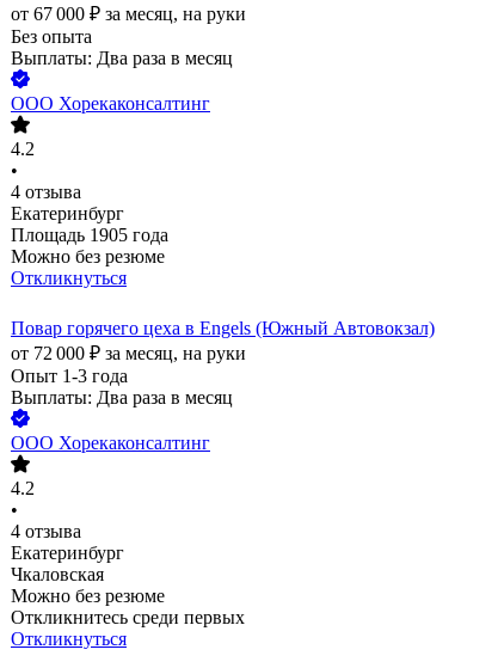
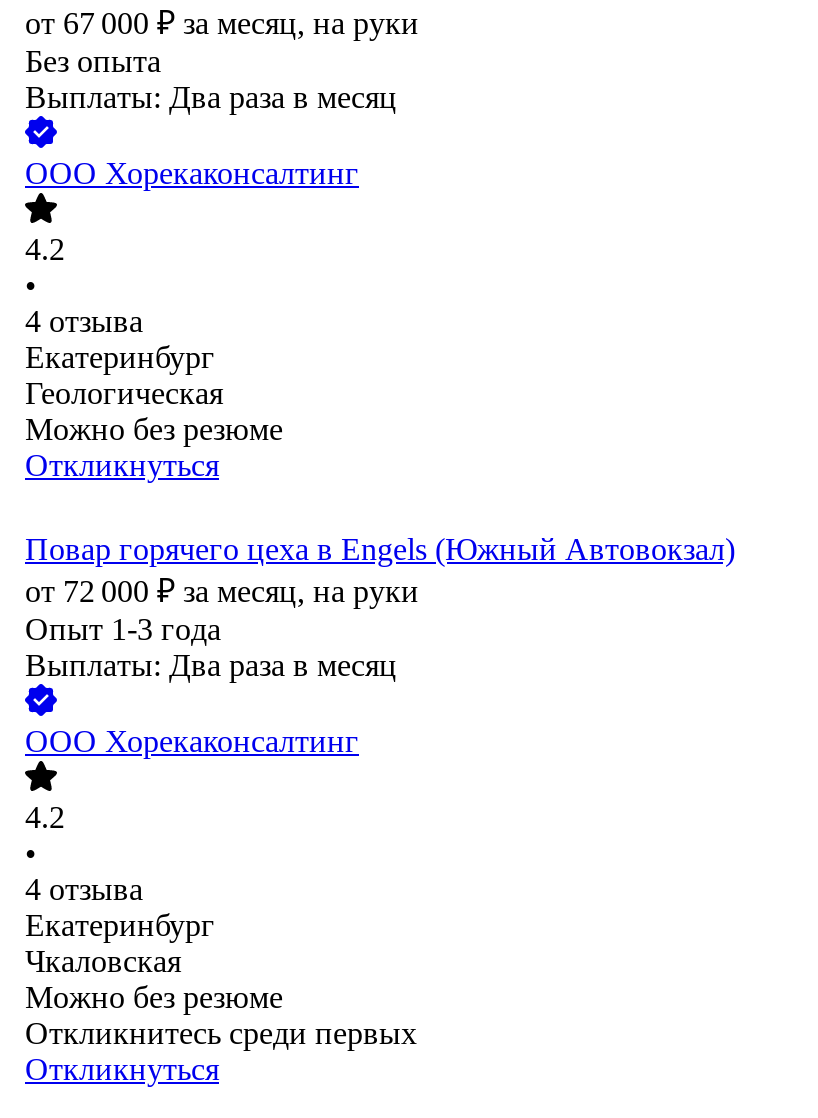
- Площадь 1905 года
+ Геологическая
